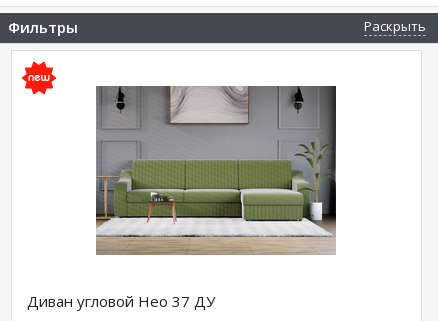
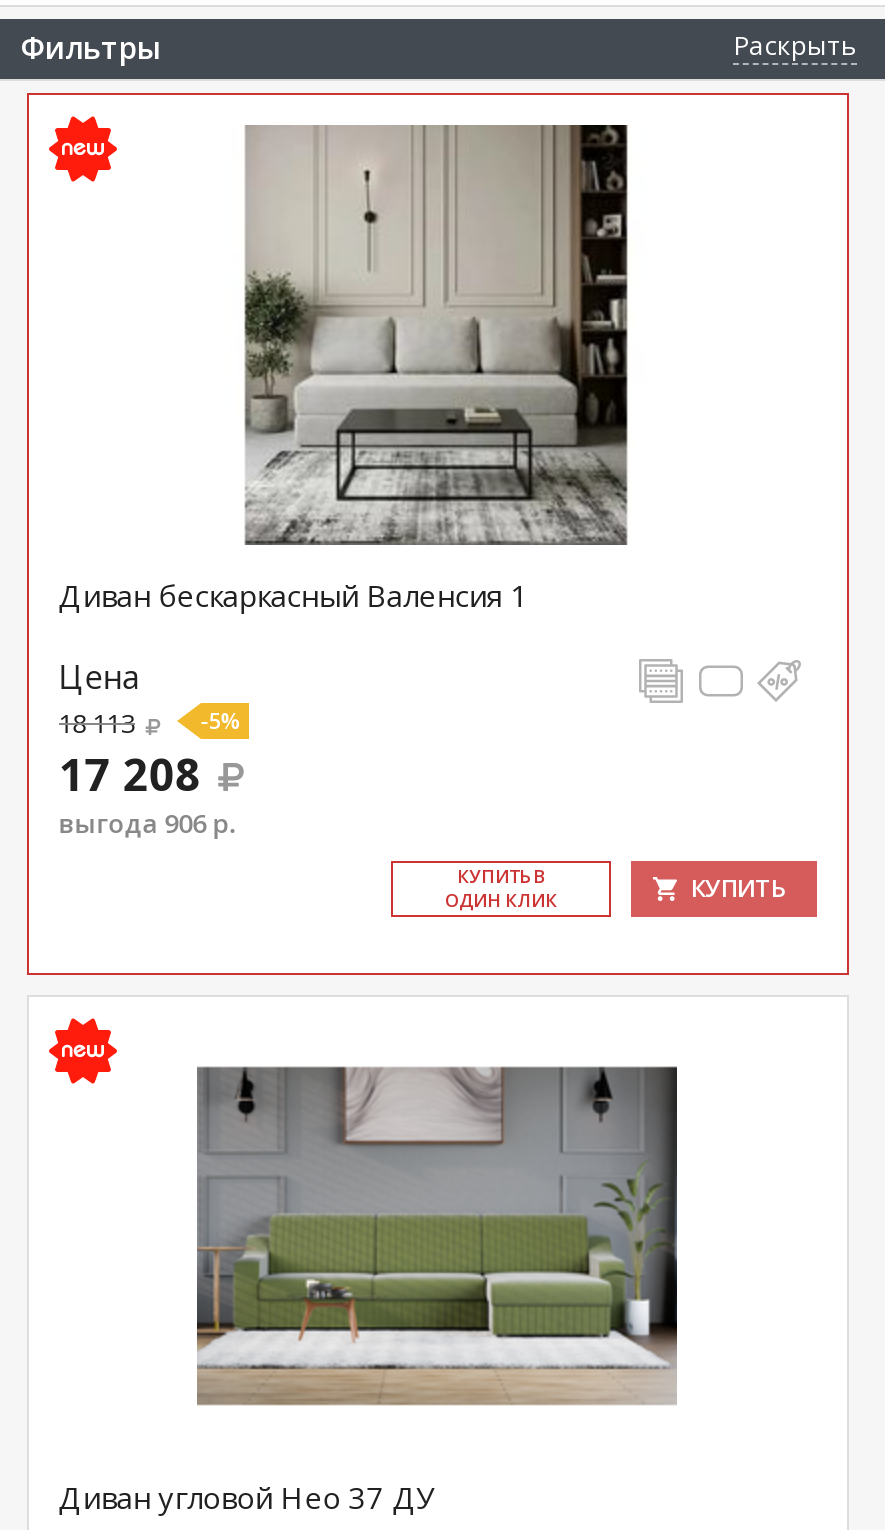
+ [image]
+ Диван бескаркасный Валенсия 1
+ Цена
+ 18 113
+ -5%
+ 17 208
+ выгода 906 р.
+ КУПИТЬ В
+ ОДИН КЛИК
+ КУПИТЬ
